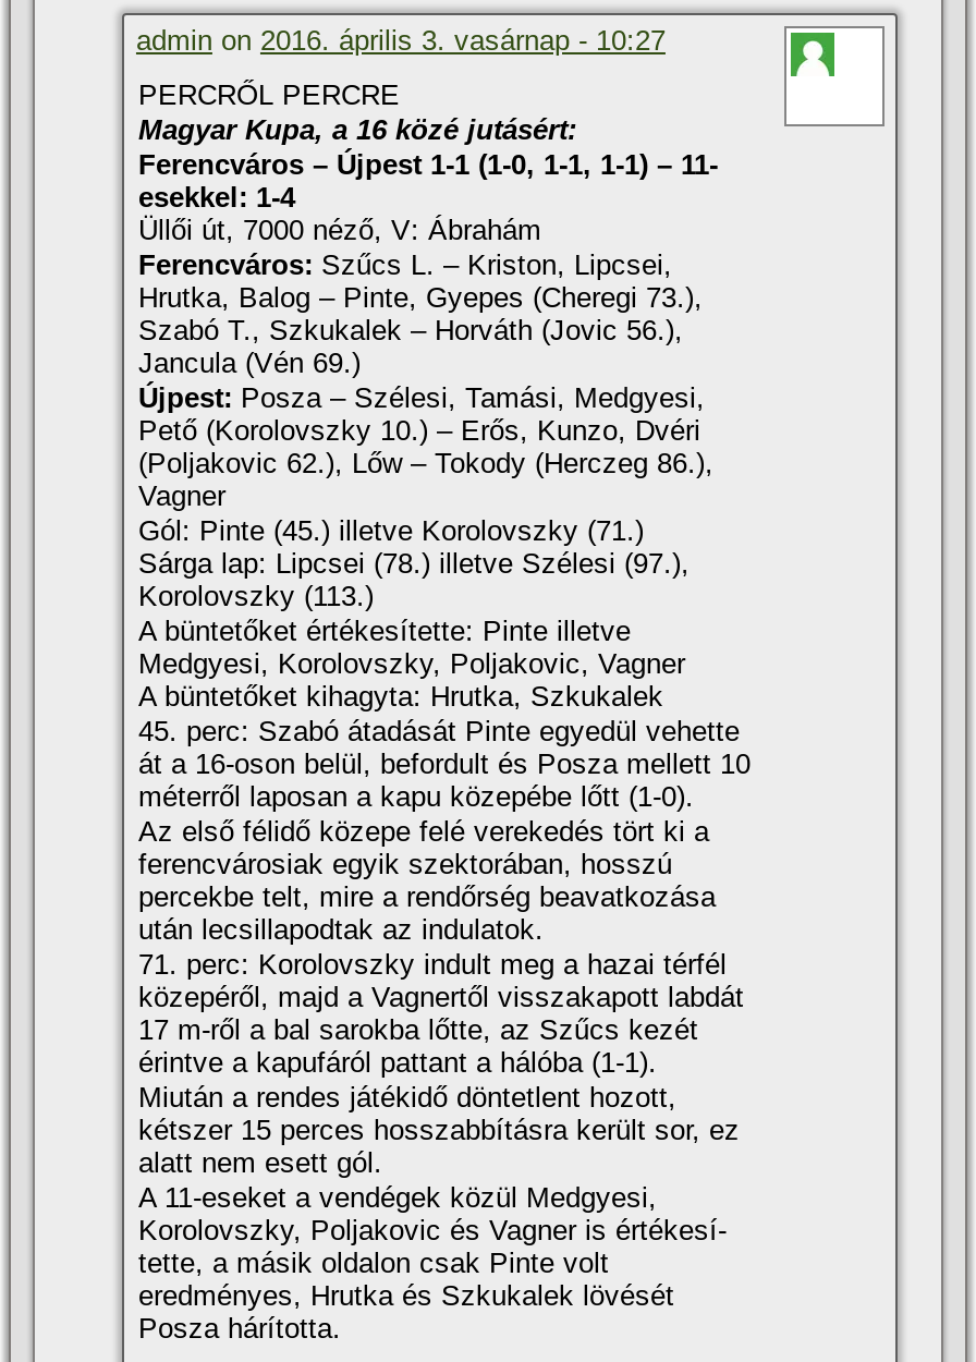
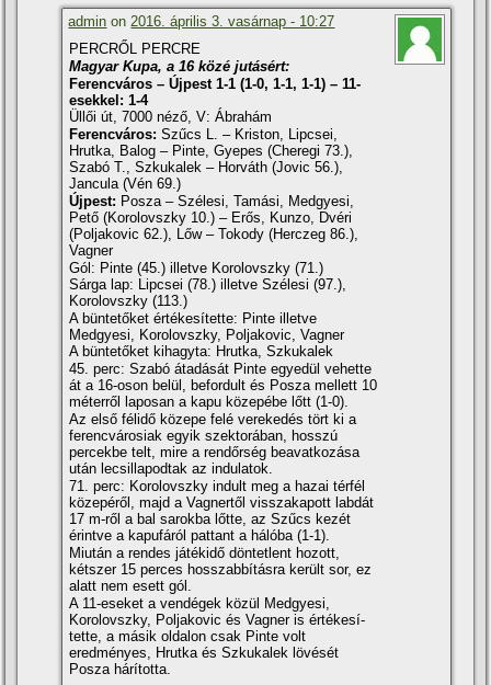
- [image]
+ [image]
